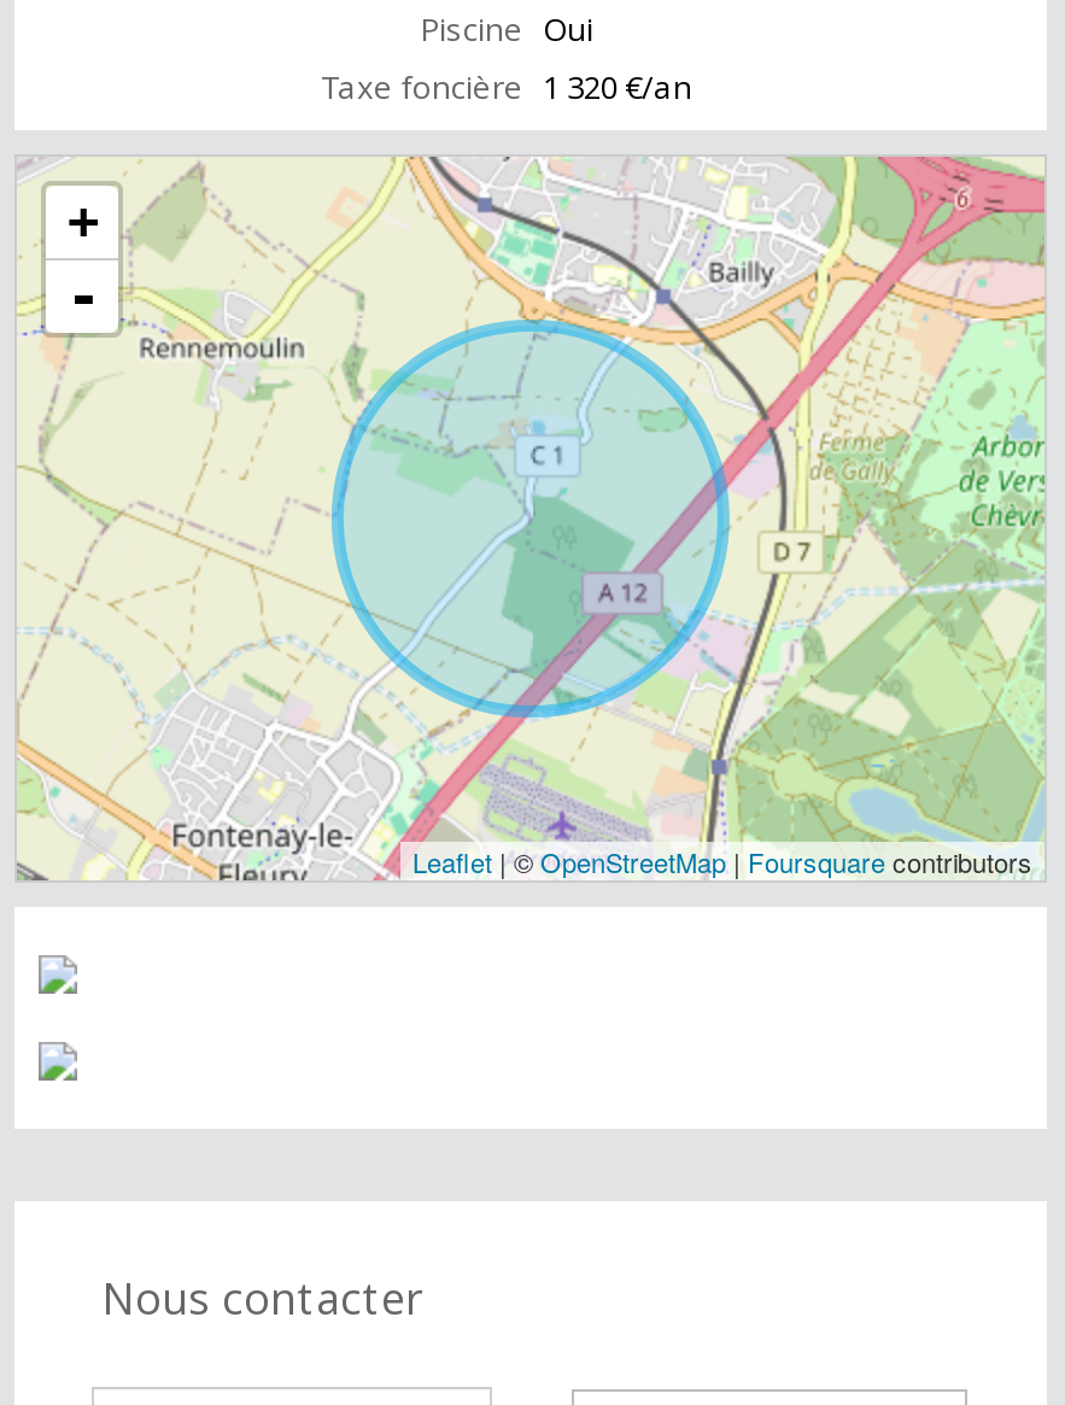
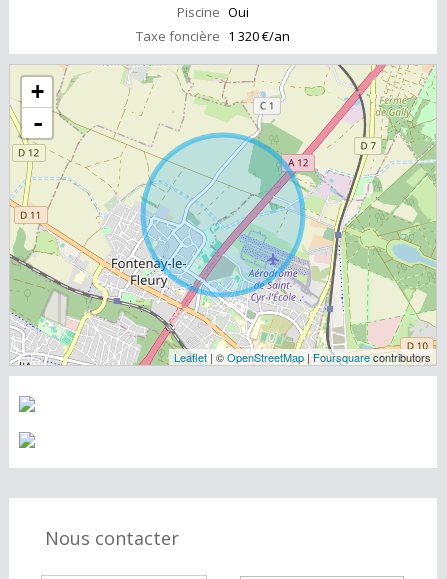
- [image]
+ [image]
